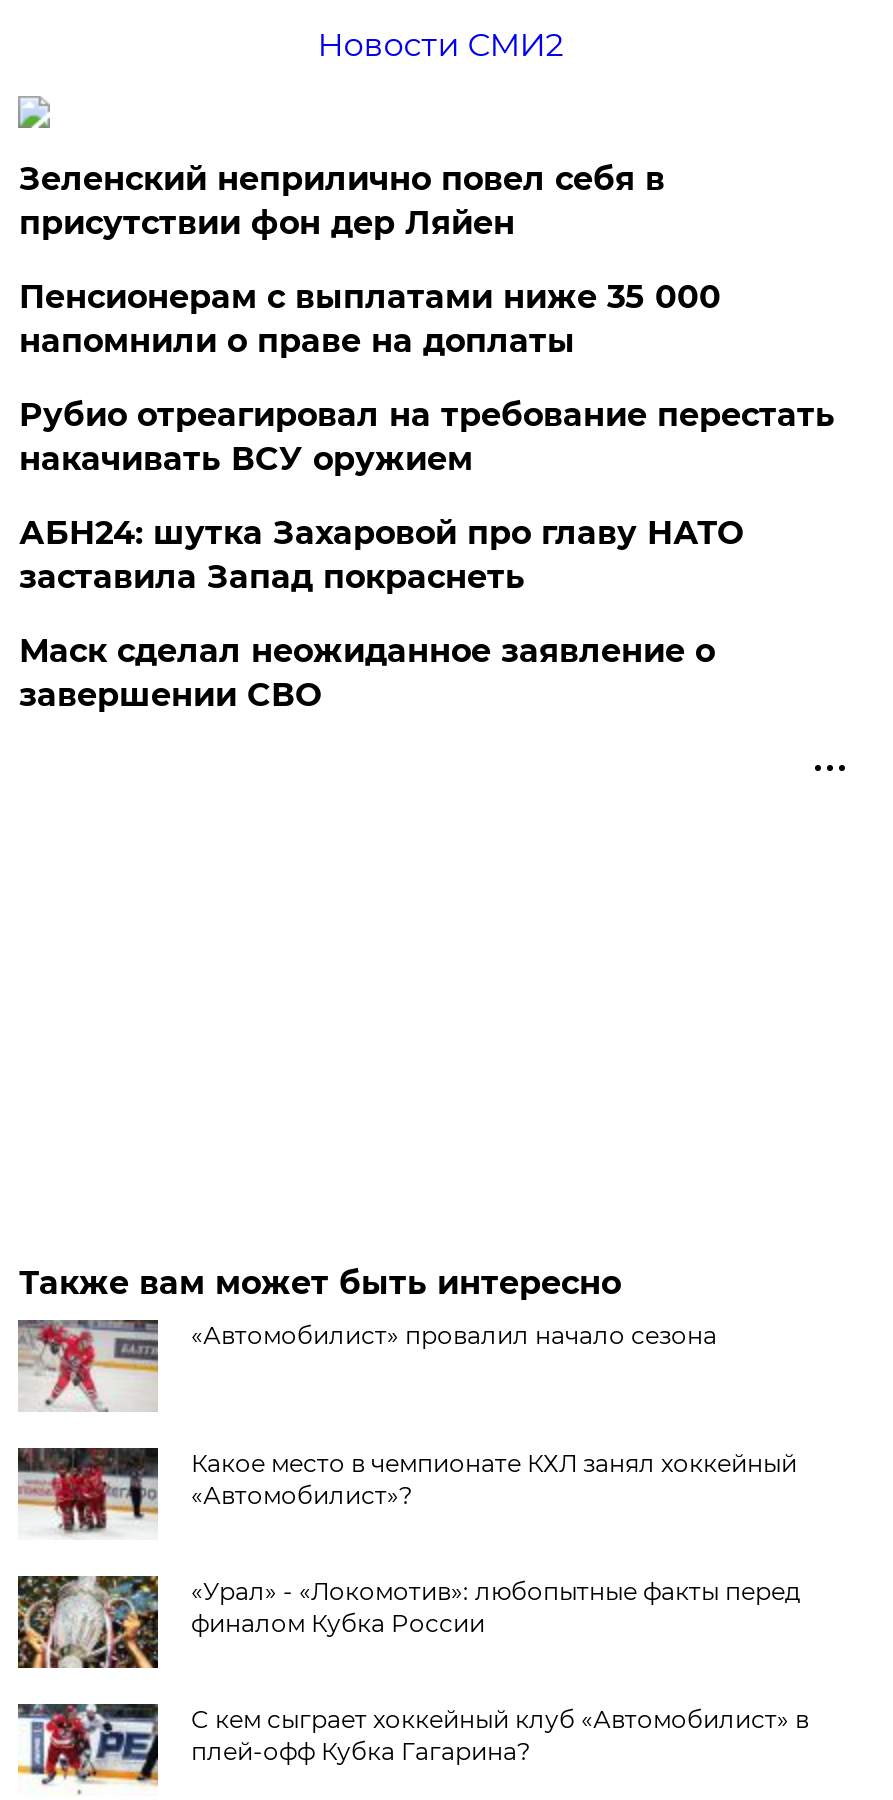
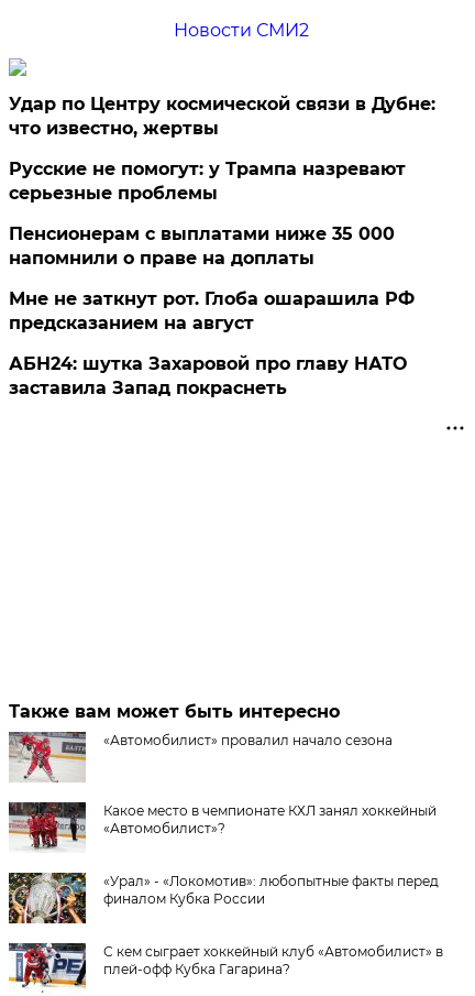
- Зеленский неприлично повел cебя в
- присутствии фон дер Ляйен
+ Удар по Центру космической связи в Дубне:
+ что известно, жертвы
+ Русские не помогут: у Трампа назревают
+ серьезные проблемы

moved down: Пенсионерам с выплатами ниже 35 000 | напомнили о праве на доплаты

- Рубио отреагировал на требование перестать
- накачивать ВСУ оружием
+ Мне не заткнут рот. Глоба ошарашила РФ
+ предсказанием на август

moved down: АБН24: шутка Захаровой про главу НАТО | заставила Запад покраснеть

- Маск сделал неожиданное заявление о
- завершении СВО
